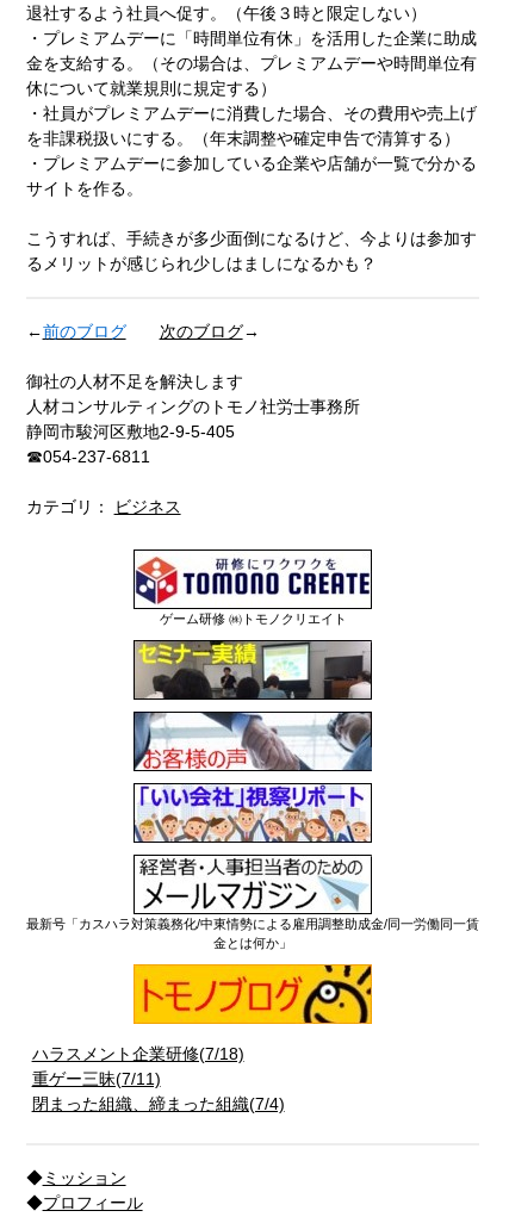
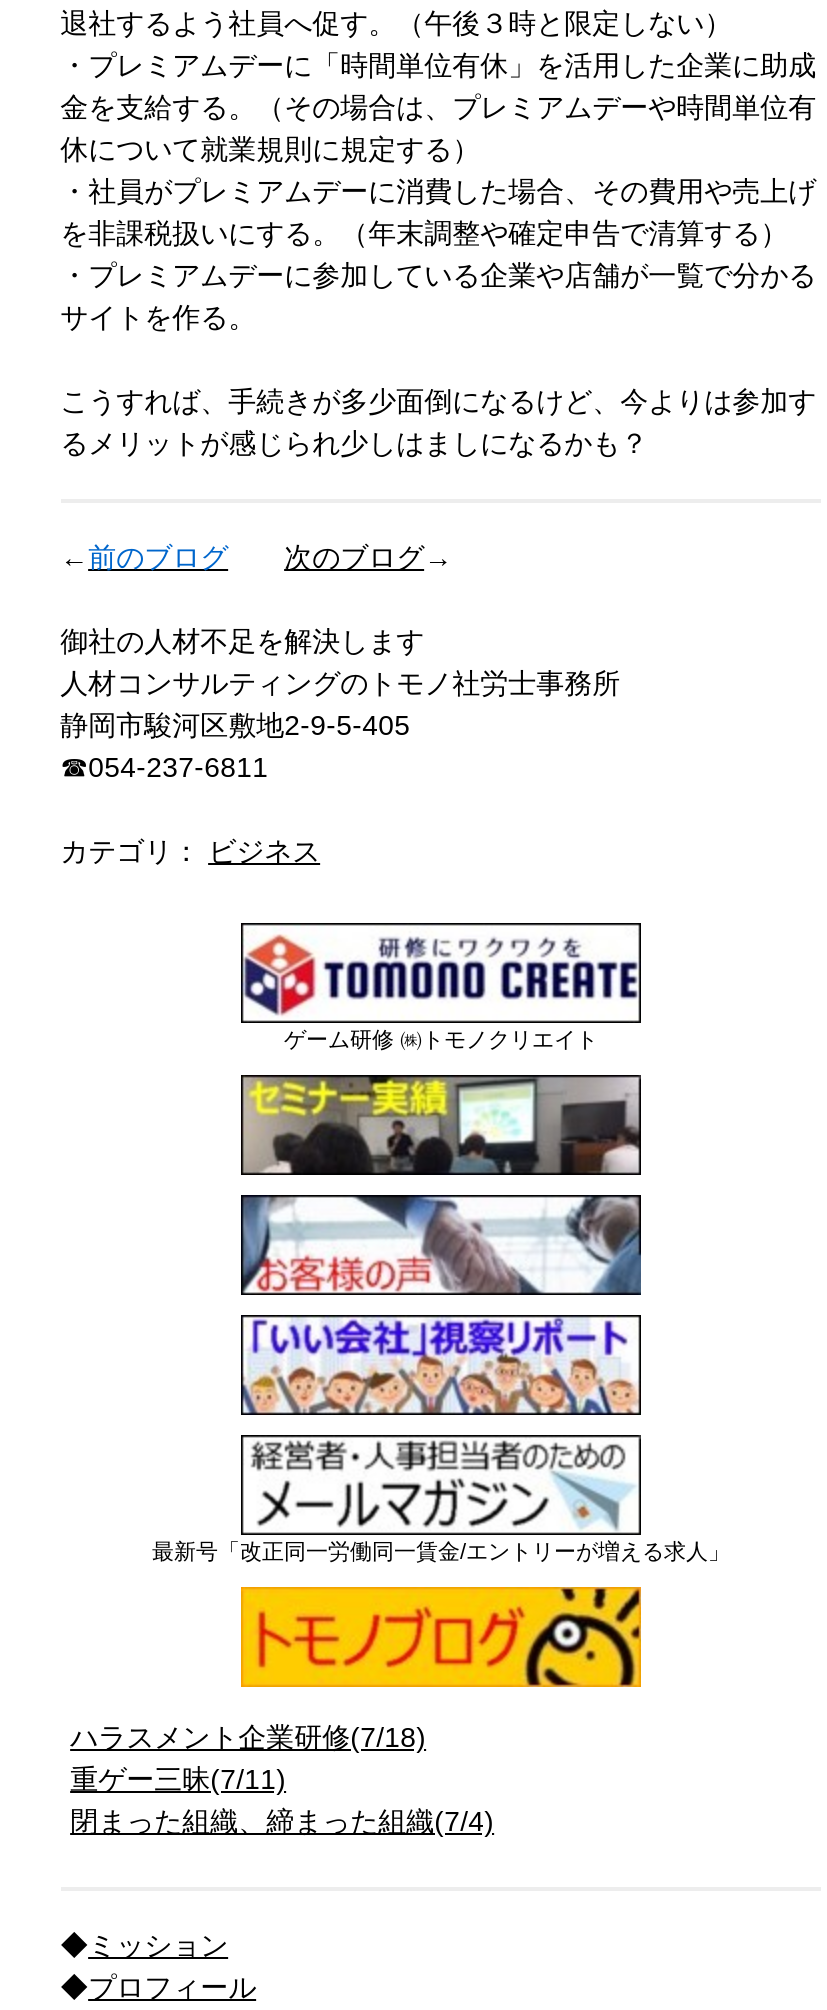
- 最新号「カスハラ対策義務化/中東情勢による雇用調整助成金/同一労働同一賃
- 金とは何か」
+ 最新号「改正同一労働同一賃金/エントリーが増える求人」
